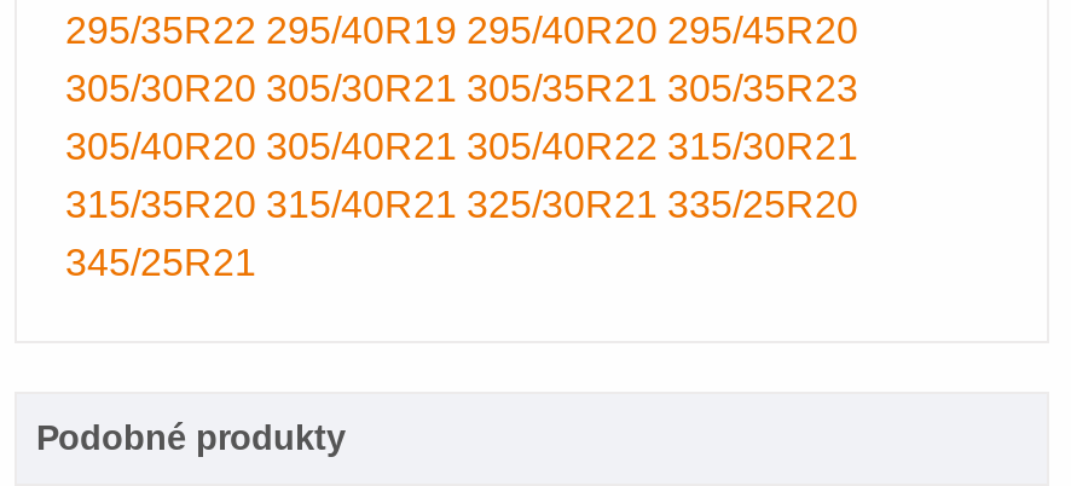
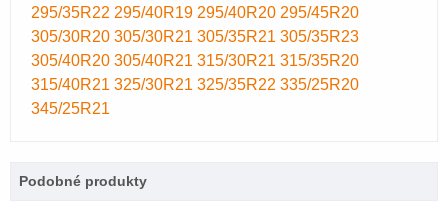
- 305/40R20 305/40R21 305/40R22 315/30R21
+ 305/40R20 305/40R21 315/30R21 315/35R20

- 315/35R20 315/40R21 325/30R21 335/25R20
+ 315/40R21 325/30R21 325/35R22 335/25R20
